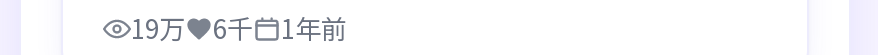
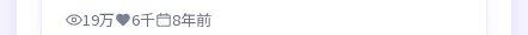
- 19万 6千 1年前
+ 19万 6千 8年前
